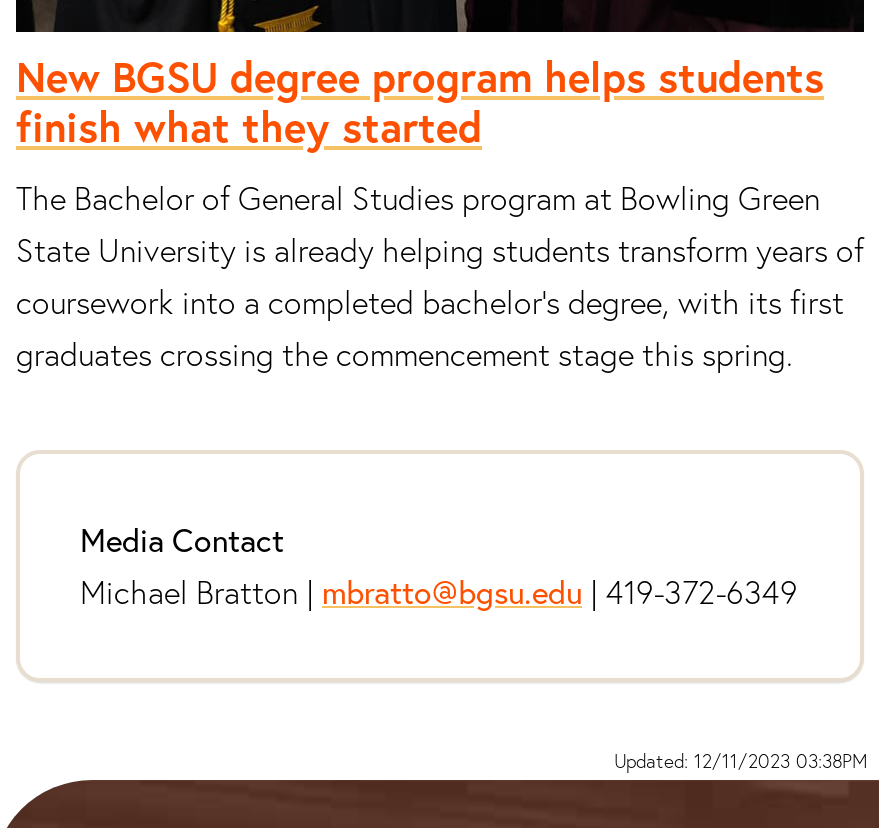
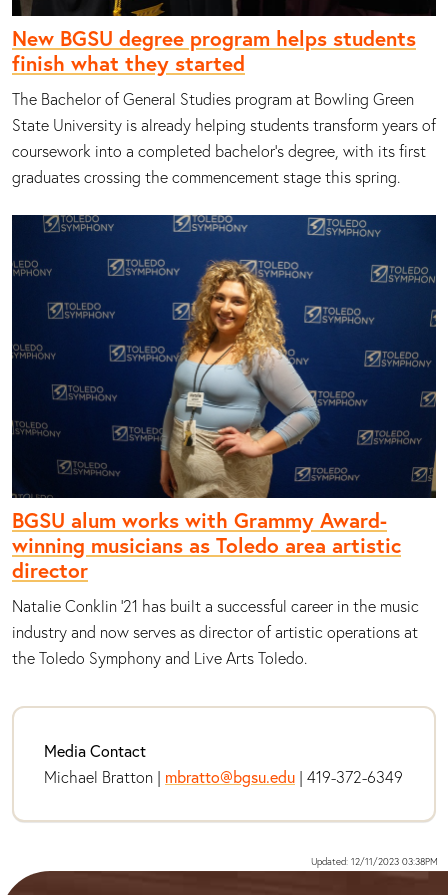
+ [image]
+ BGSU alum works with Grammy Award-
+ winning musicians as Toledo area artistic
+ director
+ Natalie Conklin ‘21 has built a successful career in the music
+ industry and now serves as director of artistic operations at
+ the Toledo Symphony and Live Arts Toledo.
